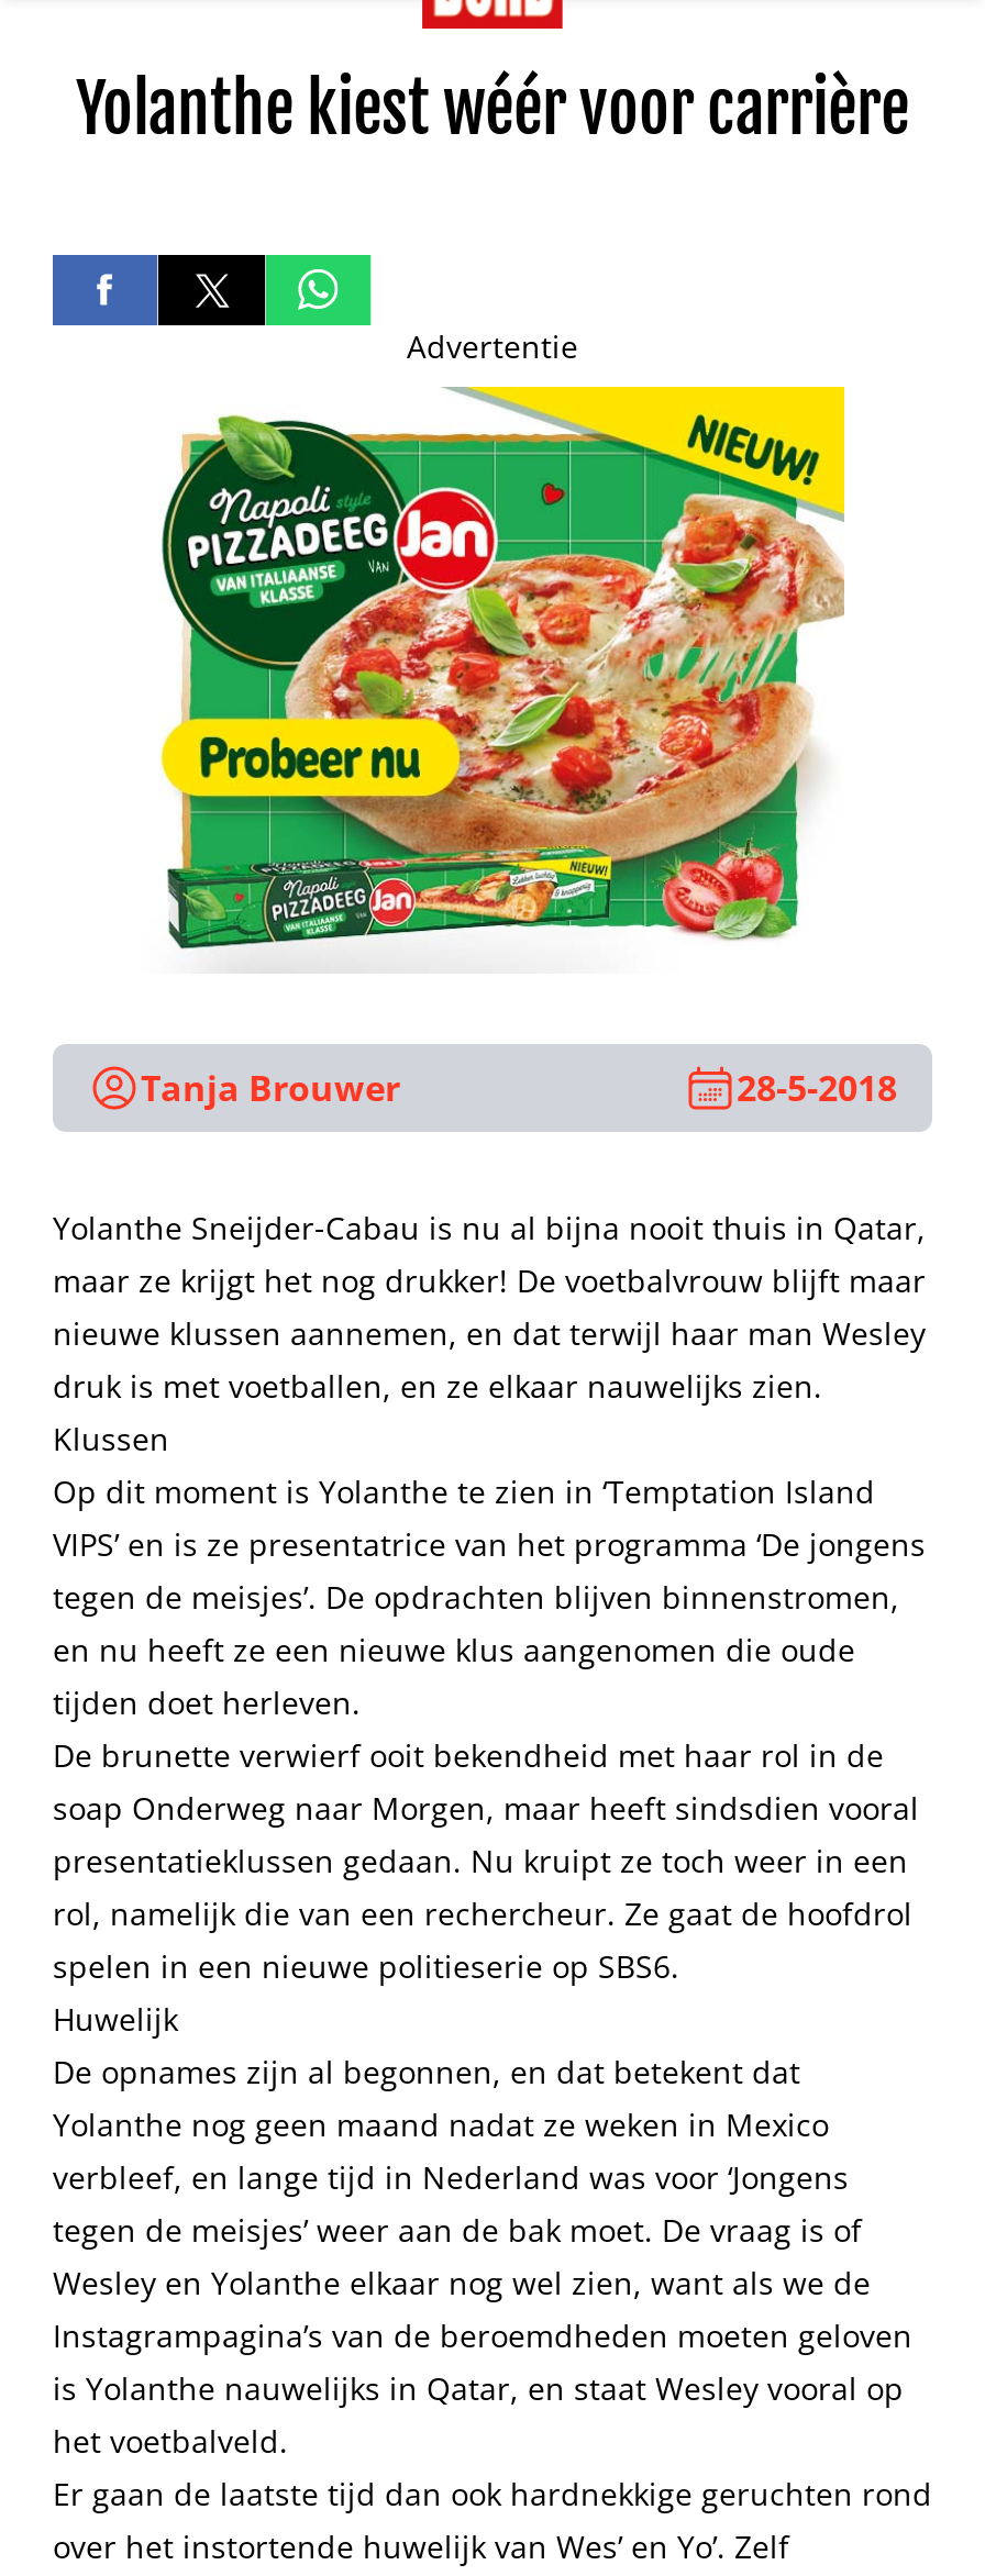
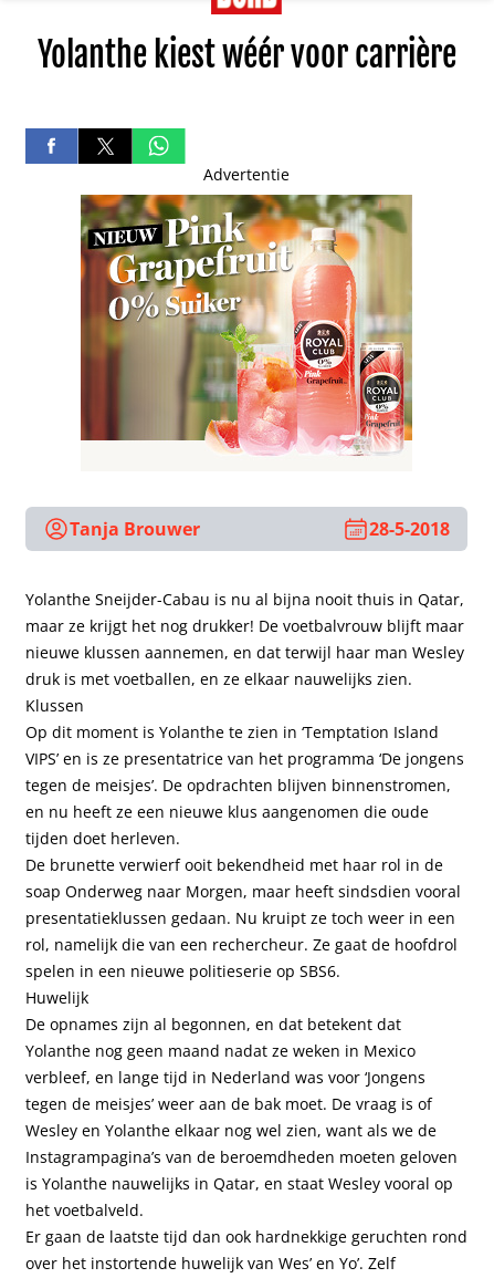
- [image]
+ [image]
